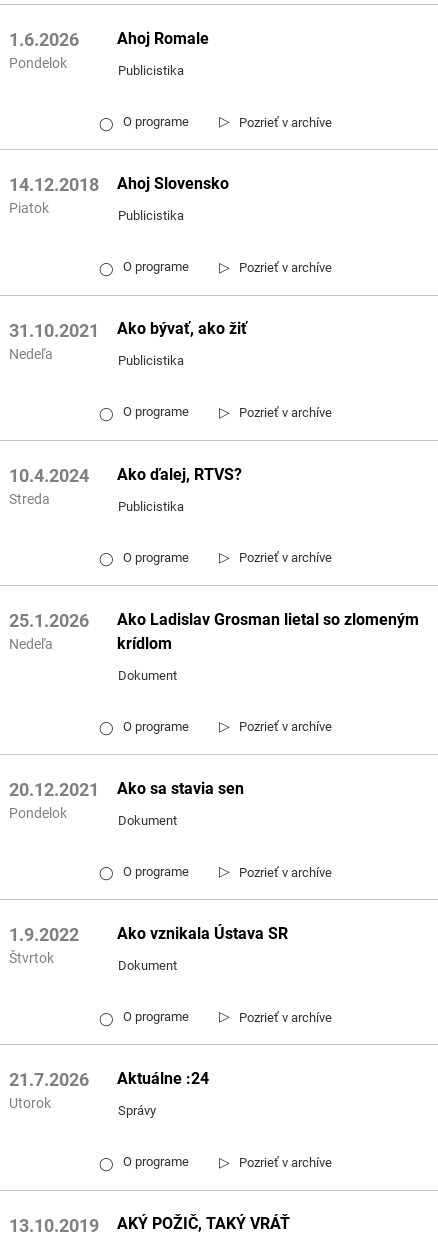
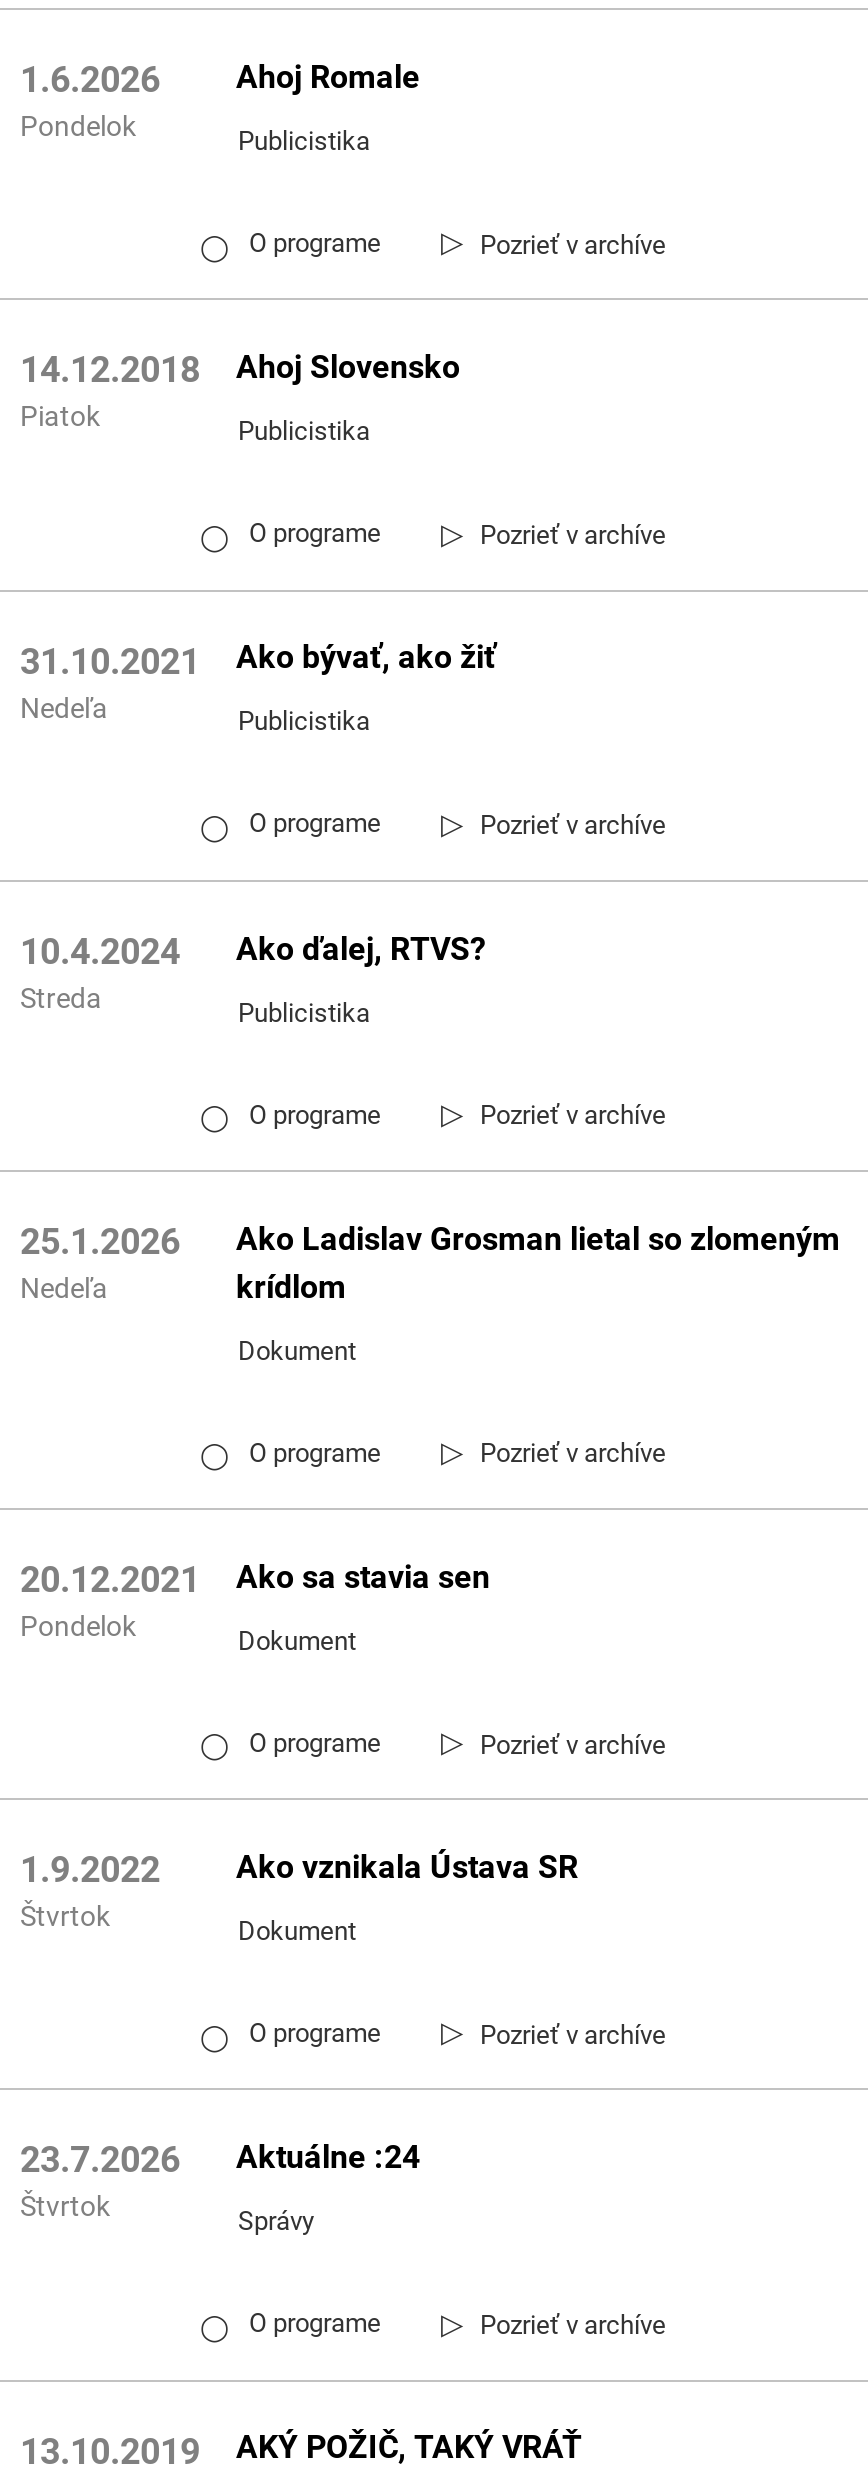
- 21.7.2026 Aktuálne :24
+ 23.7.2026 Aktuálne :24

- Utorok
+ Štvrtok
